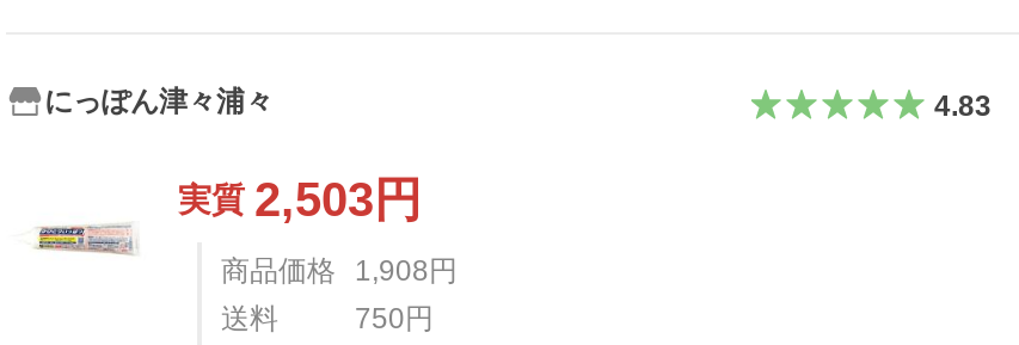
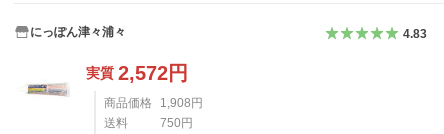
- 実質2,503円
+ 実質2,572円
